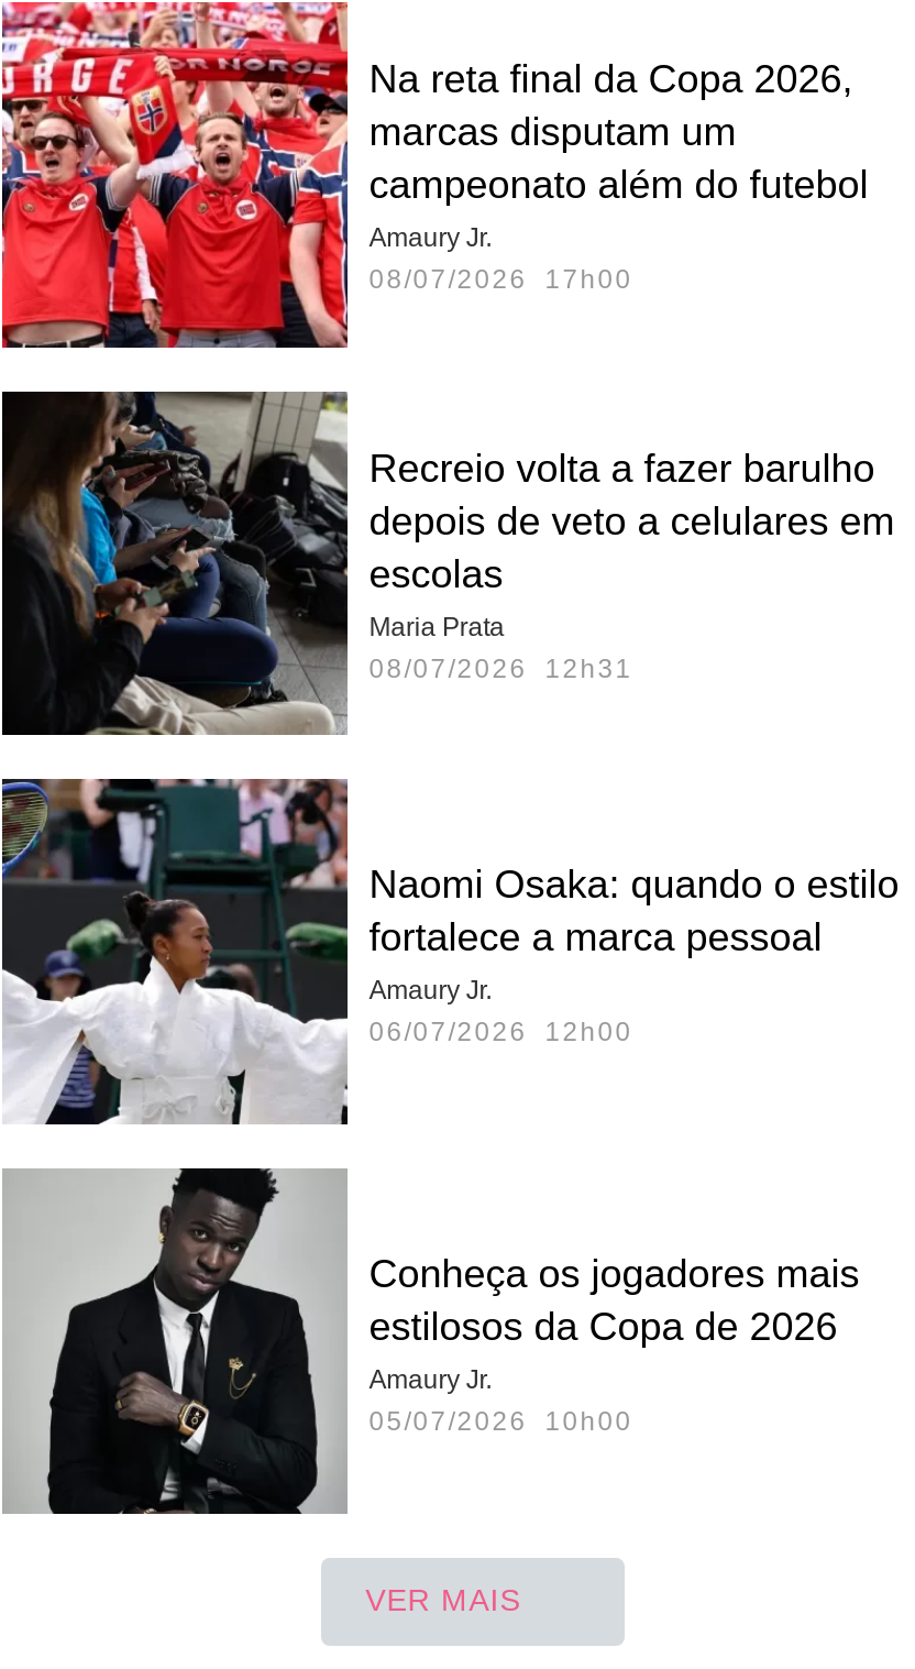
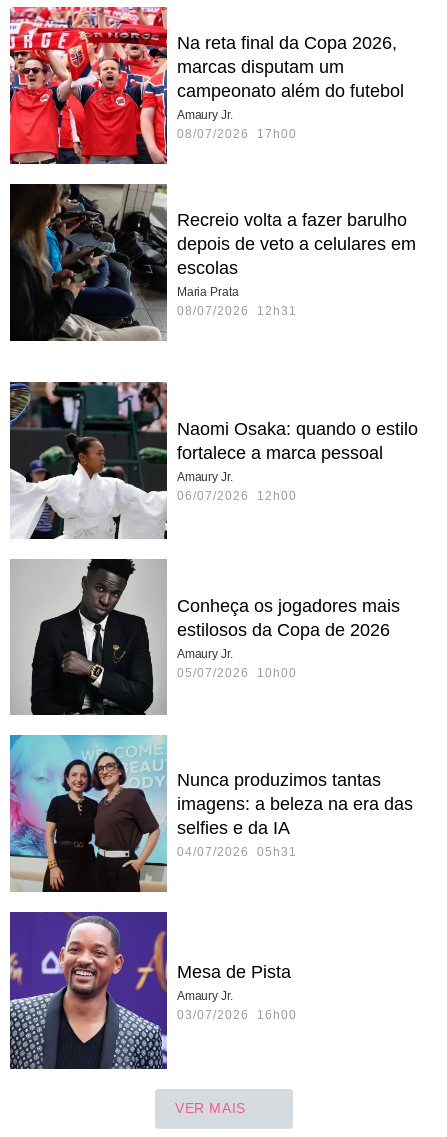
+ [image]
+ Nunca produzimos tantas
+ imagens: a beleza na era das
+ selfies e da IA
+ 04/07/2026 05h31

+ [image]
+ Mesa de Pista
+ Amaury Jr.
+ 03/07/2026 16h00
